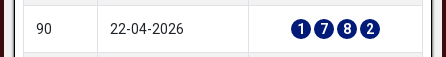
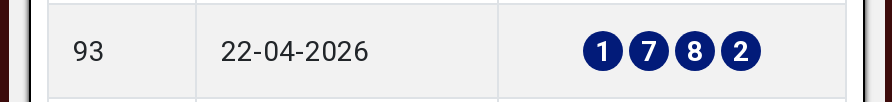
- 90
+ 93
